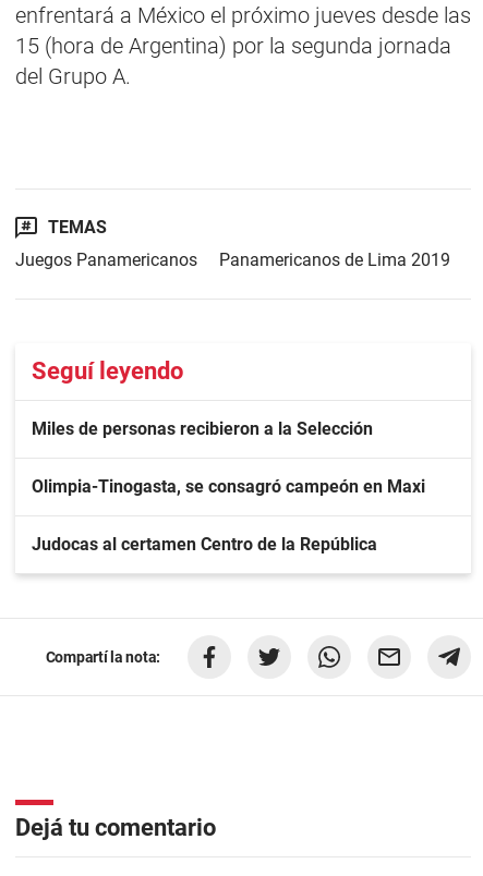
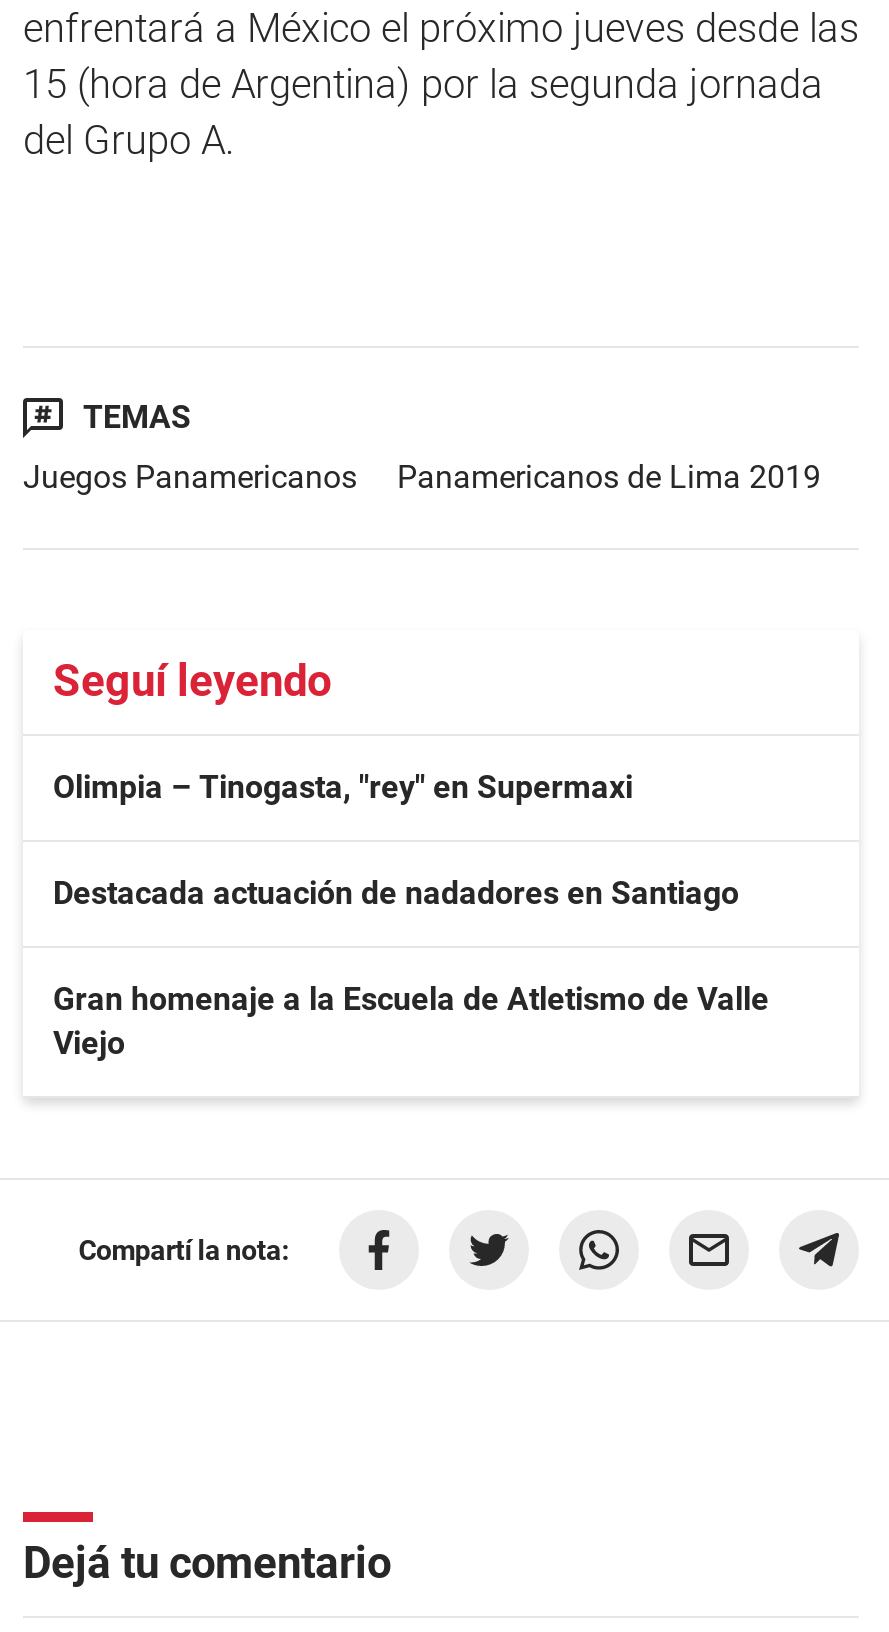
- Miles de personas recibieron a la Selección
+ Olimpia – Tinogasta, "rey" en Supermaxi

- Olimpia-Tinogasta, se consagró campeón en Maxi
+ Destacada actuación de nadadores en Santiago

- Judocas al certamen Centro de la República
+ Gran homenaje a la Escuela de Atletismo de Valle
+ Viejo
